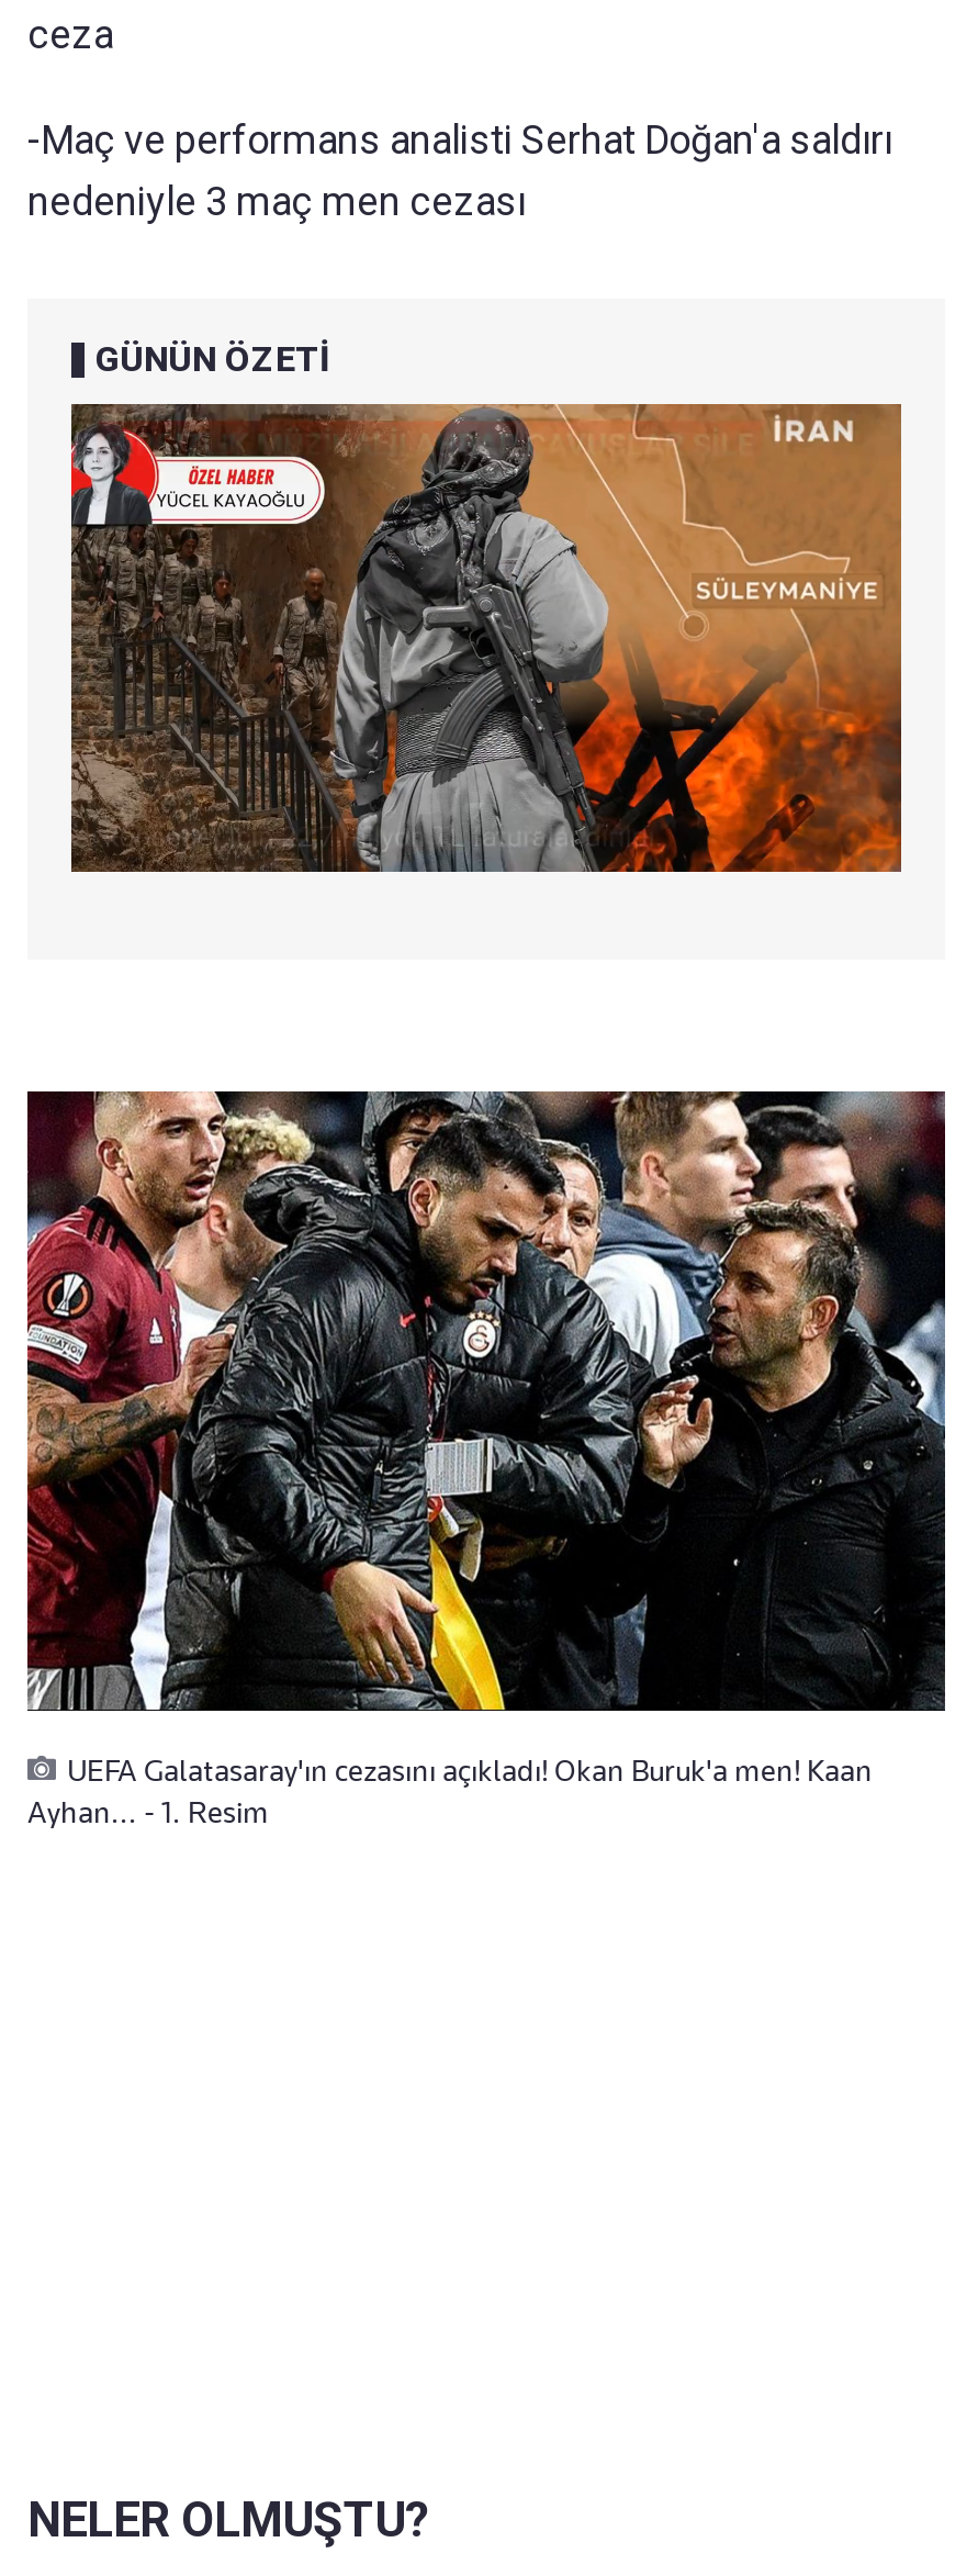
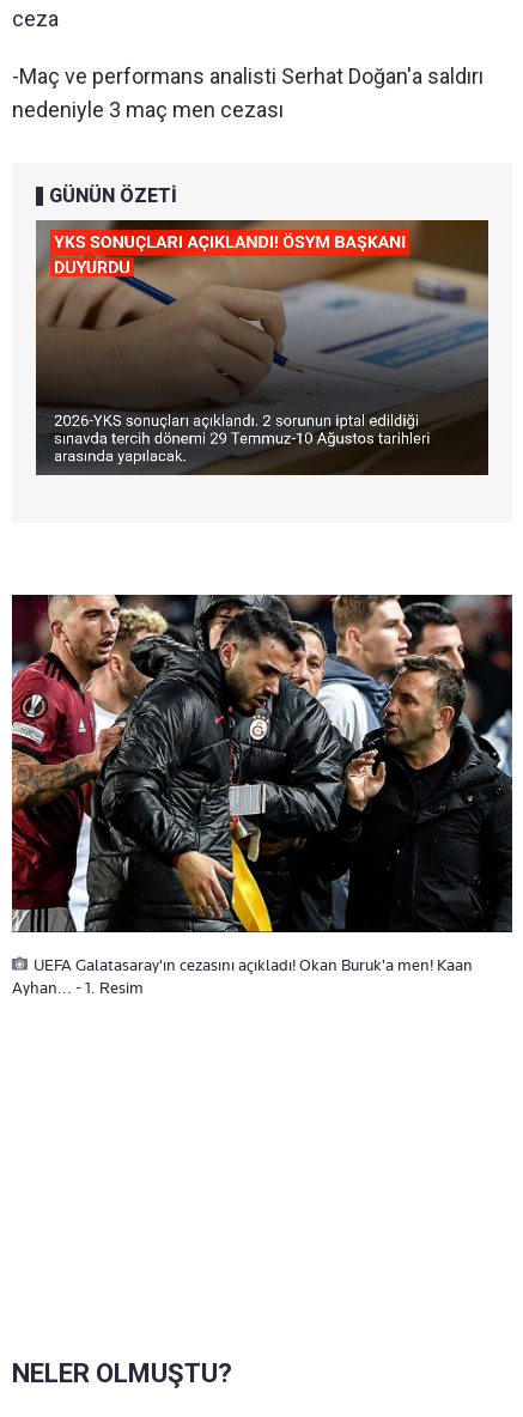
- [image]
+ [image]
